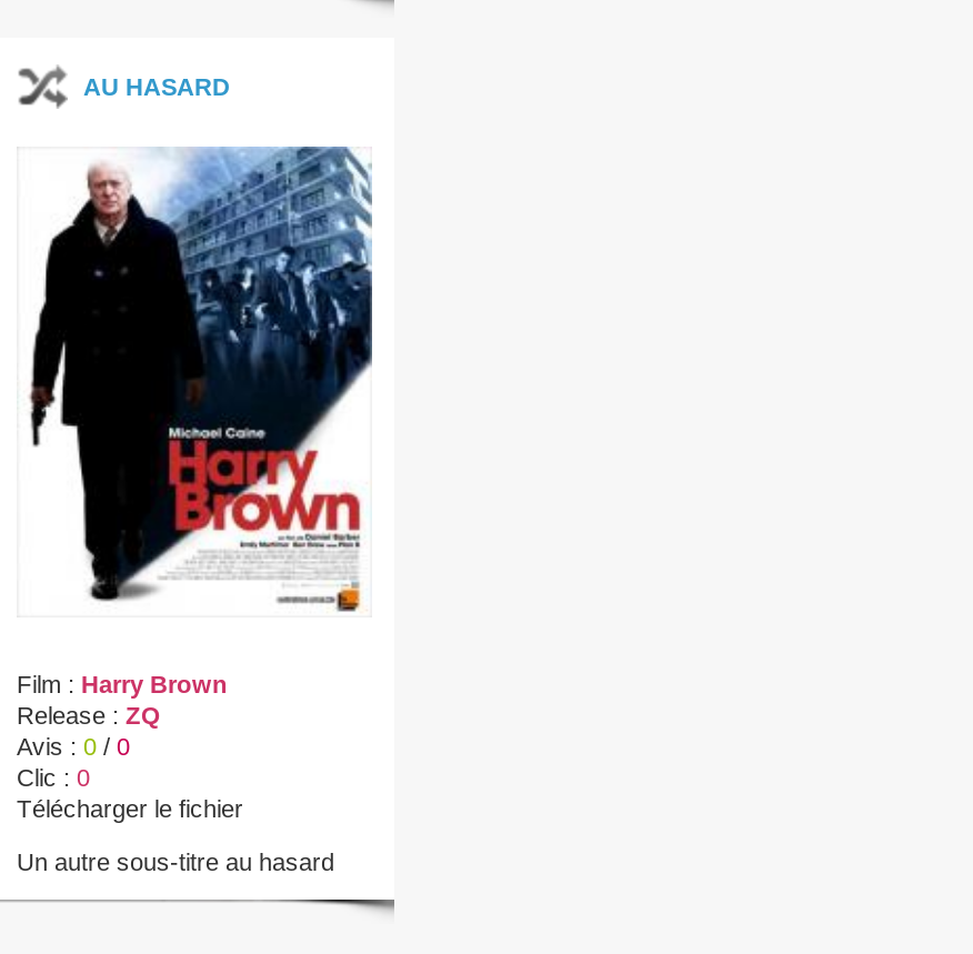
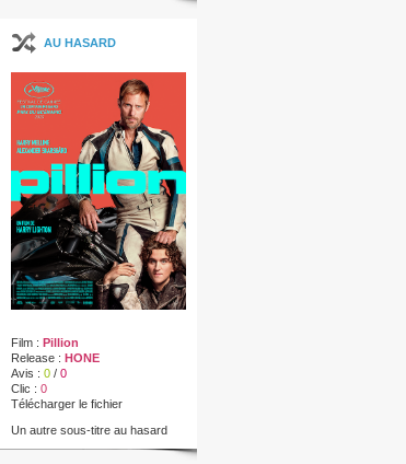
- [image]
- Film : Harry Brown
- Release : ZQ
+ [image]
+ Film : Pillion
+ Release : HONE
